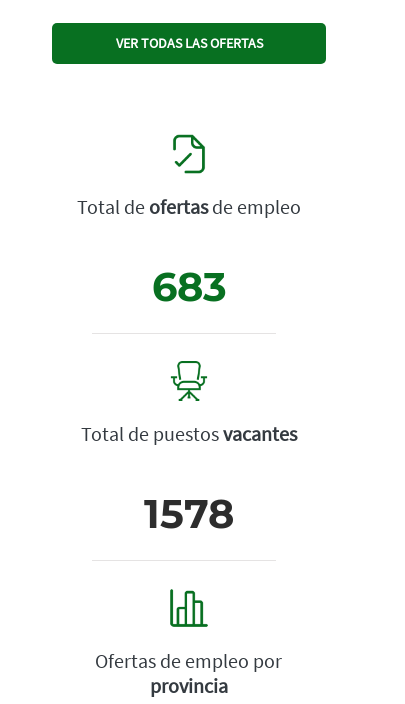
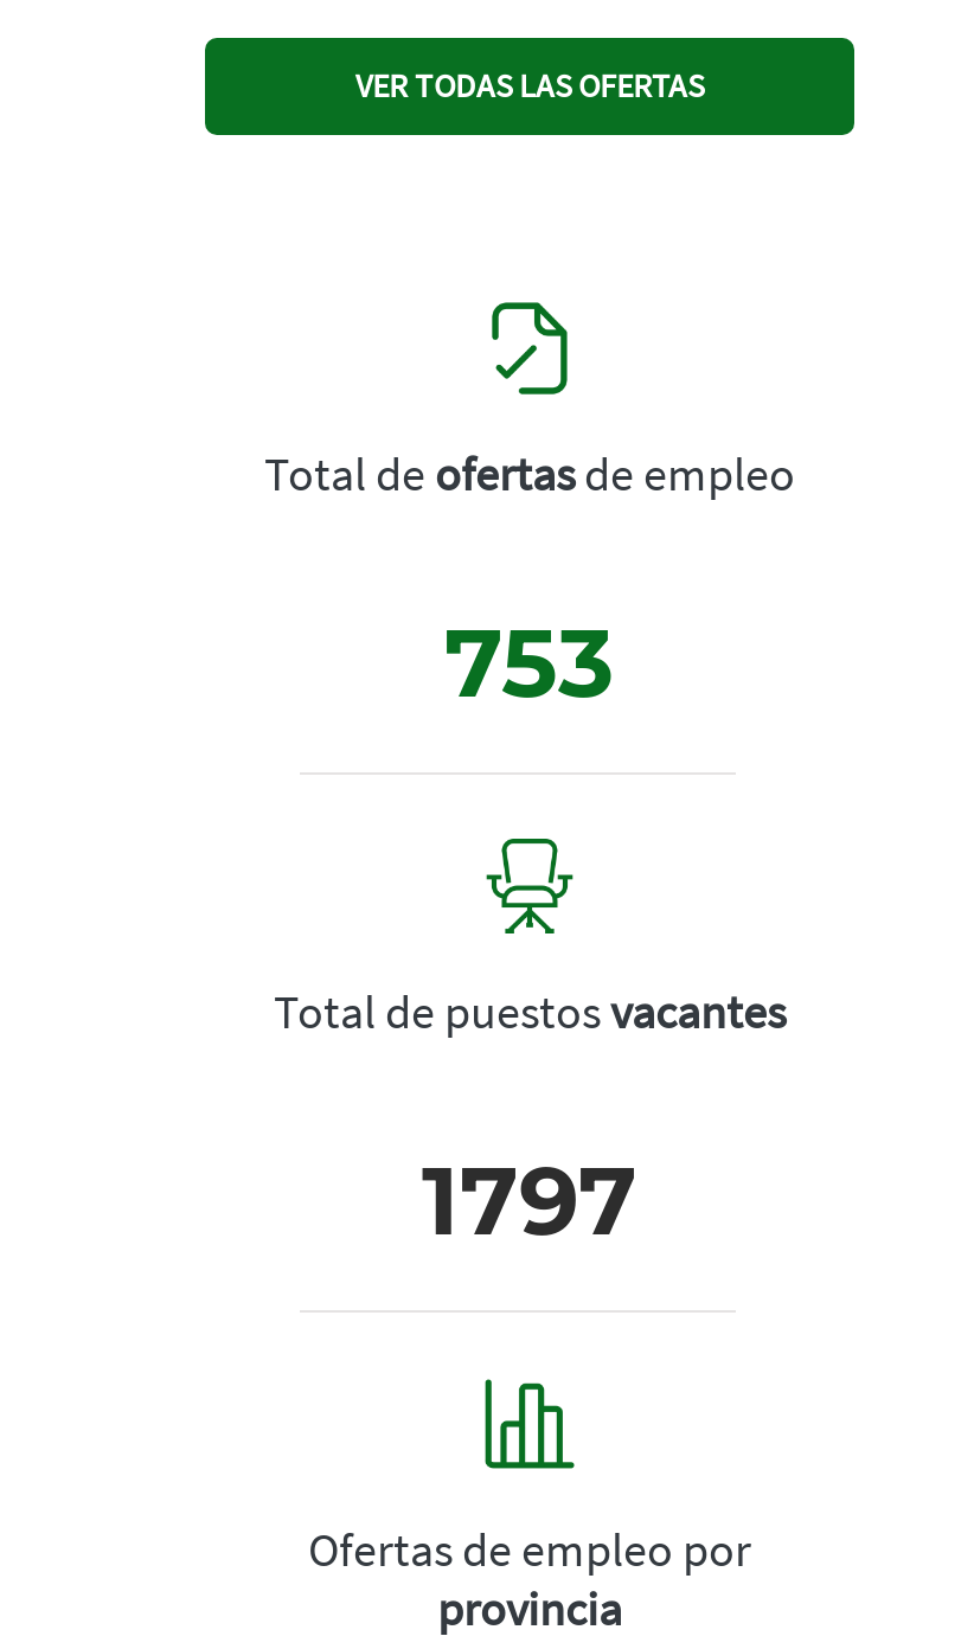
- 683
+ 753

- 1578
+ 1797
